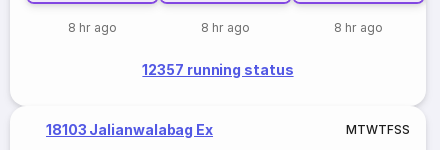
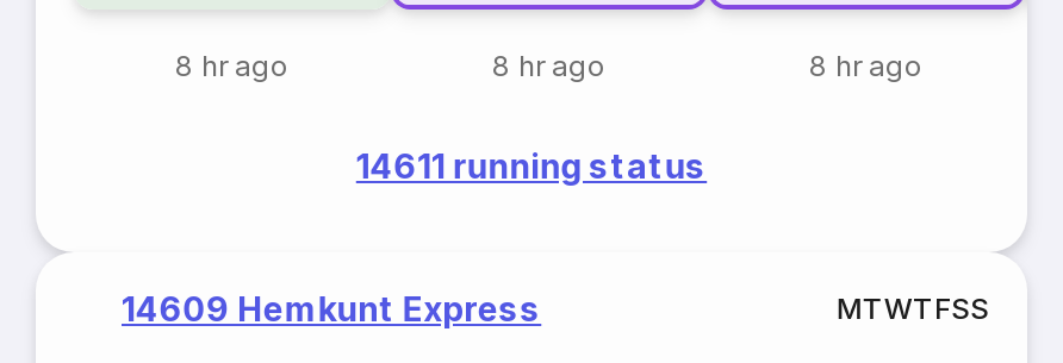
- 12357 running status
+ 14611 running status

- 18103 Jalianwalabag Ex
+ 14609 Hemkunt Express
